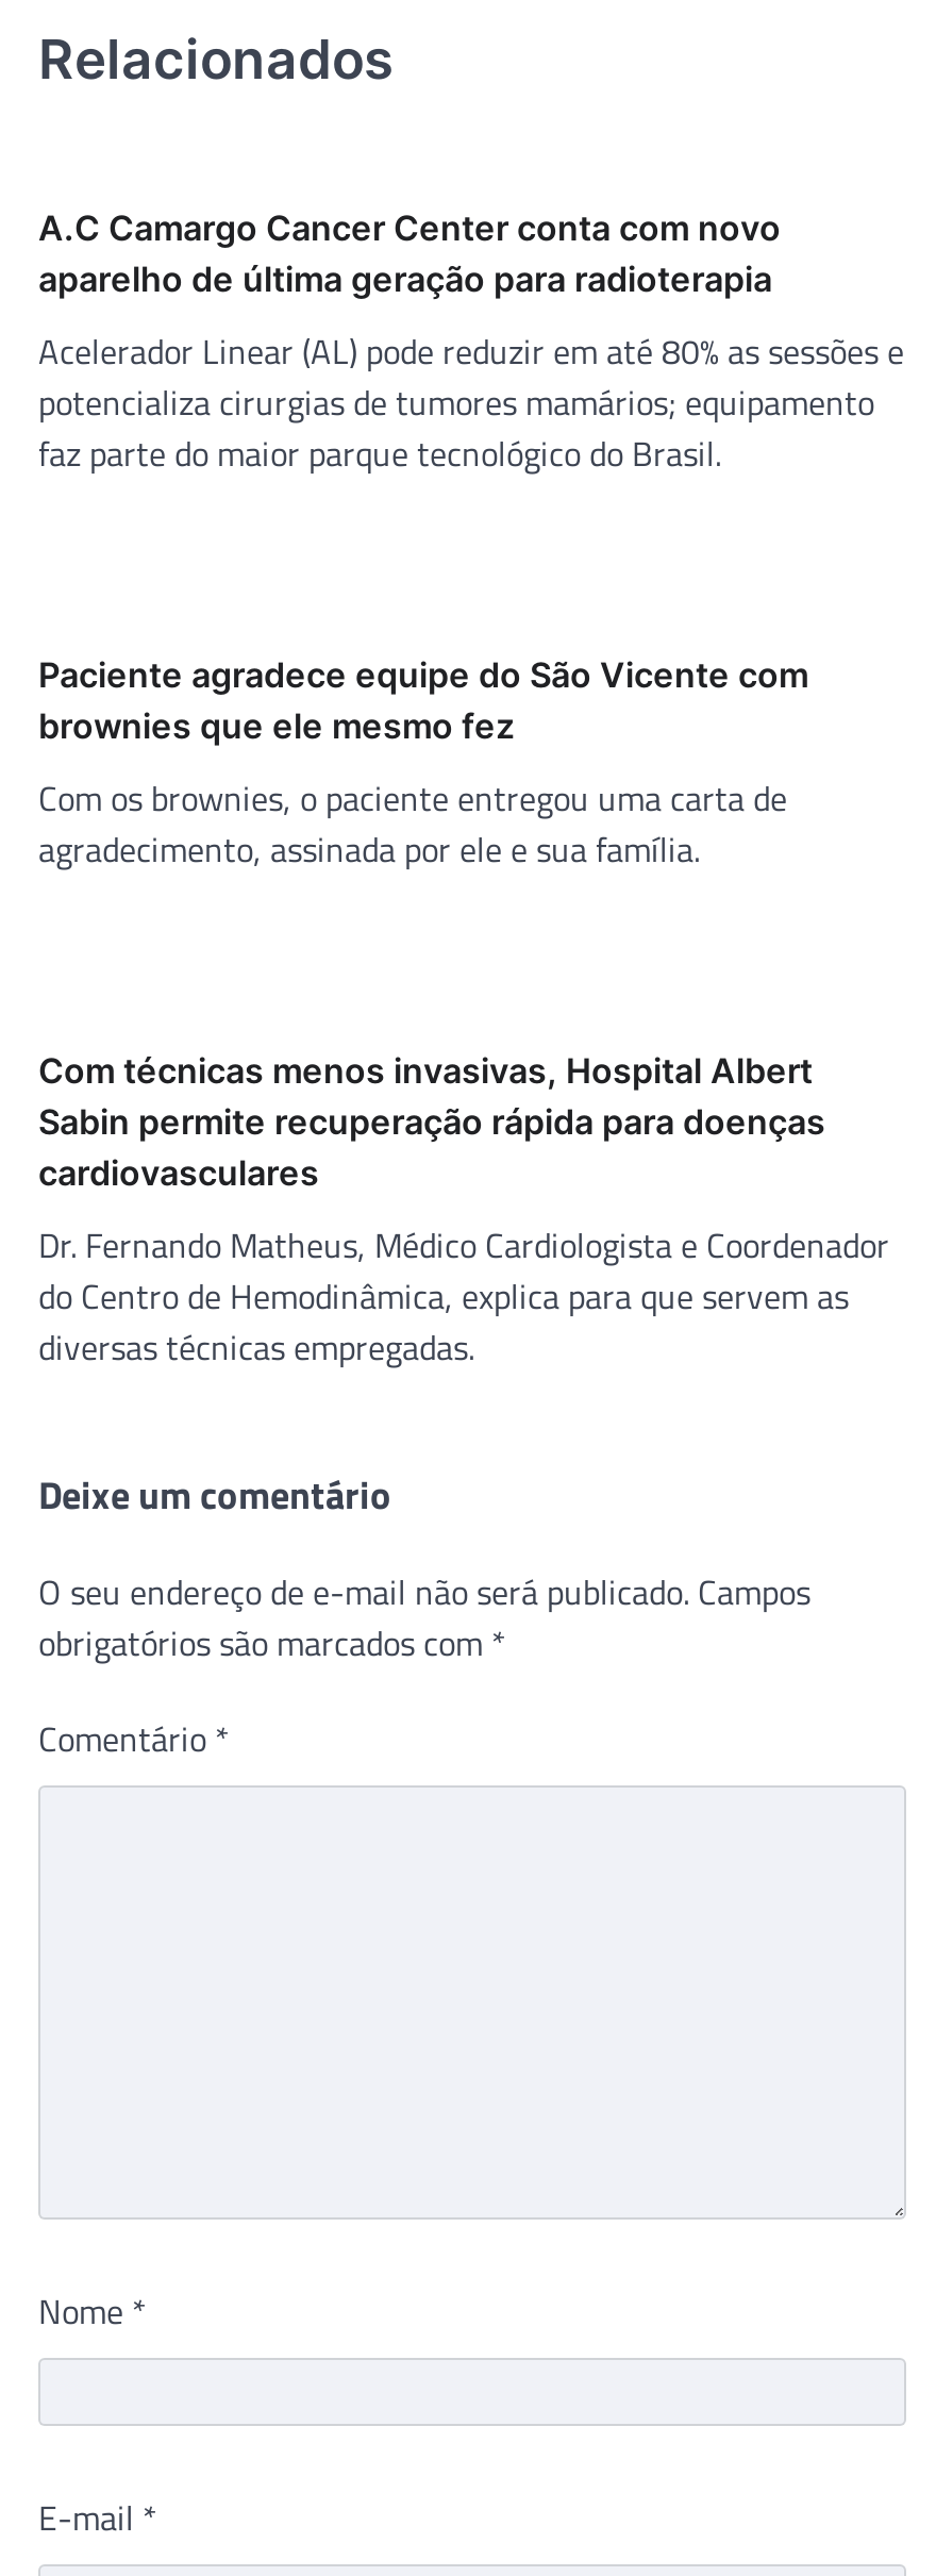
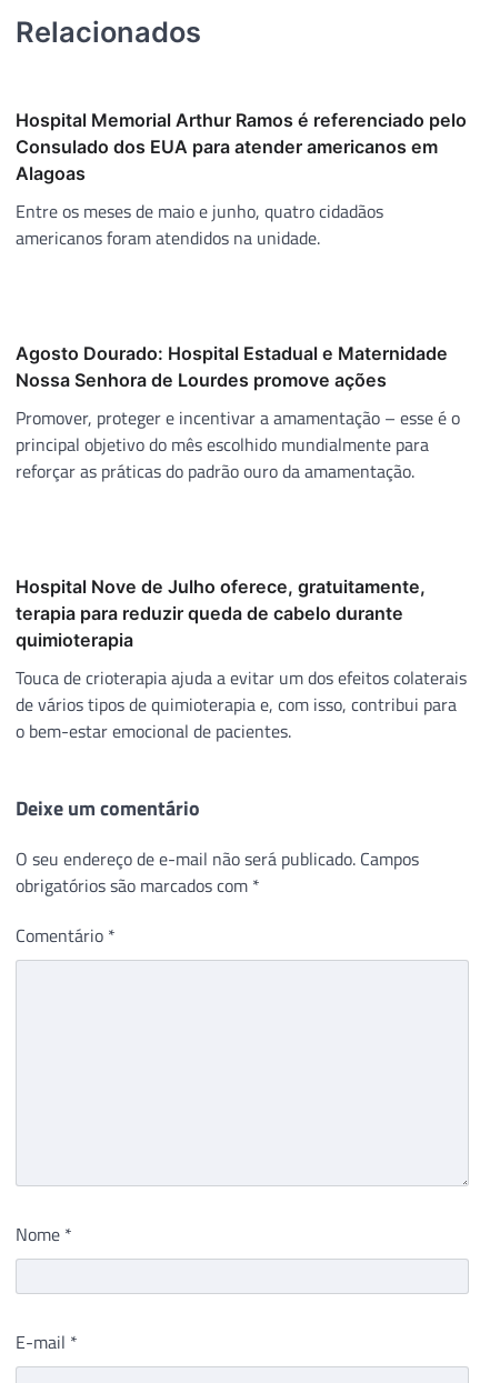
- A.C Camargo Cancer Center conta com novo
- aparelho de última geração para radioterapia
+ Hospital Memorial Arthur Ramos é referenciado pelo
+ Consulado dos EUA para atender americanos em
+ Alagoas

- Acelerador Linear (AL) pode reduzir em até 80% as sessões e
- potencializa cirurgias de tumores mamários; equipamento
- faz parte do maior parque tecnológico do Brasil.
+ Entre os meses de maio e junho, quatro cidadãos
+ americanos foram atendidos na unidade.

- Paciente agradece equipe do São Vicente com
- brownies que ele mesmo fez
+ Agosto Dourado: Hospital Estadual e Maternidade
+ Nossa Senhora de Lourdes promove ações

- Com os brownies, o paciente entregou uma carta de
- agradecimento, assinada por ele e sua família.
+ Promover, proteger e incentivar a amamentação – esse é o
+ principal objetivo do mês escolhido mundialmente para
+ reforçar as práticas do padrão ouro da amamentação.

- Com técnicas menos invasivas, Hospital Albert
- Sabin permite recuperação rápida para doenças
- cardiovasculares
+ Hospital Nove de Julho oferece, gratuitamente,
+ terapia para reduzir queda de cabelo durante
+ quimioterapia

- Dr. Fernando Matheus, Médico Cardiologista e Coordenador
- do Centro de Hemodinâmica, explica para que servem as
- diversas técnicas empregadas.
+ Touca de crioterapia ajuda a evitar um dos efeitos colaterais
+ de vários tipos de quimioterapia e, com isso, contribui para
+ o bem-estar emocional de pacientes.
